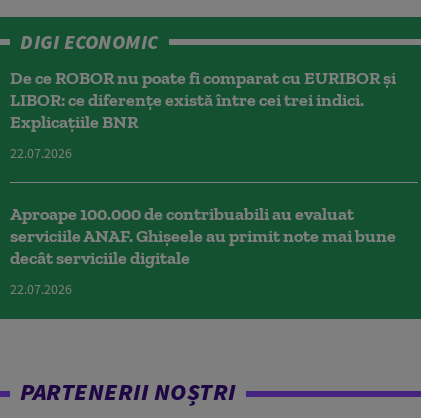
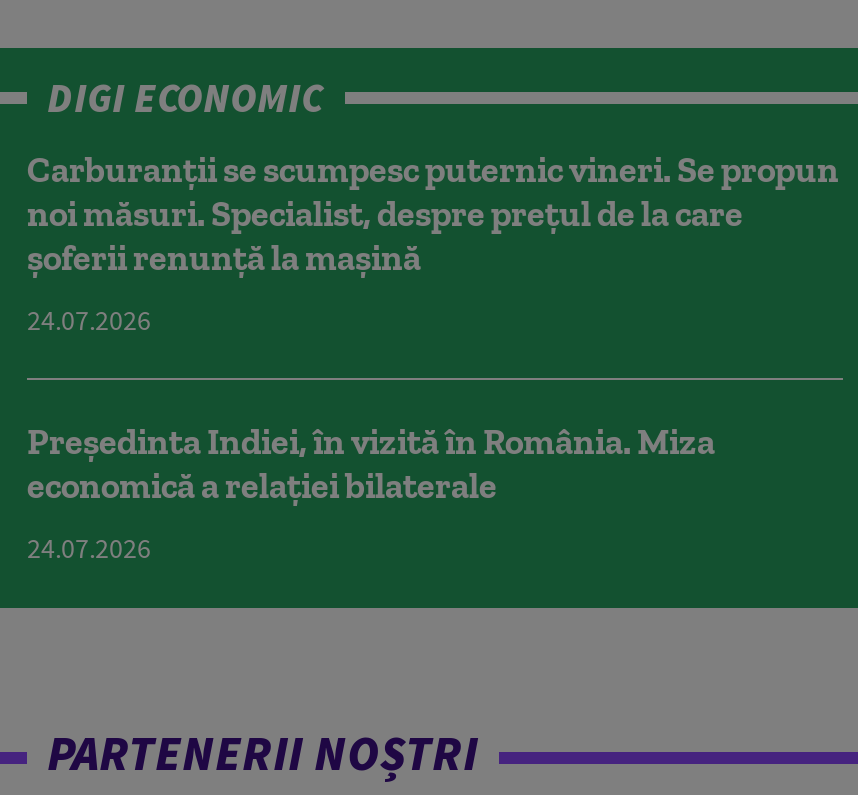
- De ce ROBOR nu poate fi comparat cu EURIBOR și
- LIBOR: ce diferențe există între cei trei indici.
- Explicațiile BNR
+ Carburanții se scumpesc puternic vineri. Se propun
+ noi măsuri. Specialist, despre prețul de la care
+ șoferii renunță la mașină

- 22.07.2026
+ 24.07.2026

- Aproape 100.000 de contribuabili au evaluat
- serviciile ANAF. Ghișeele au primit note mai bune
- decât serviciile digitale
+ Președinta Indiei, în vizită în România. Miza
+ economică a relației bilaterale

- 22.07.2026
+ 24.07.2026
